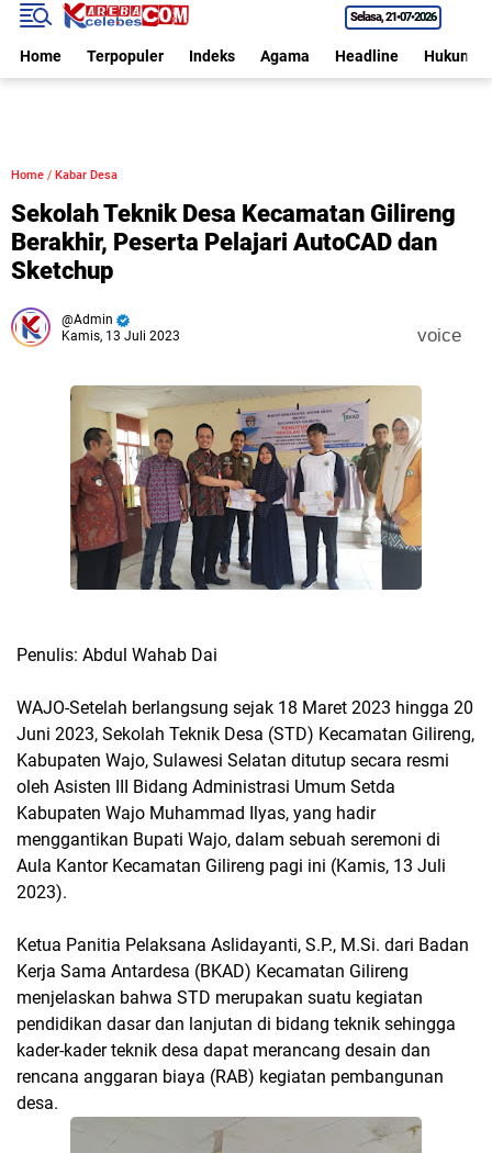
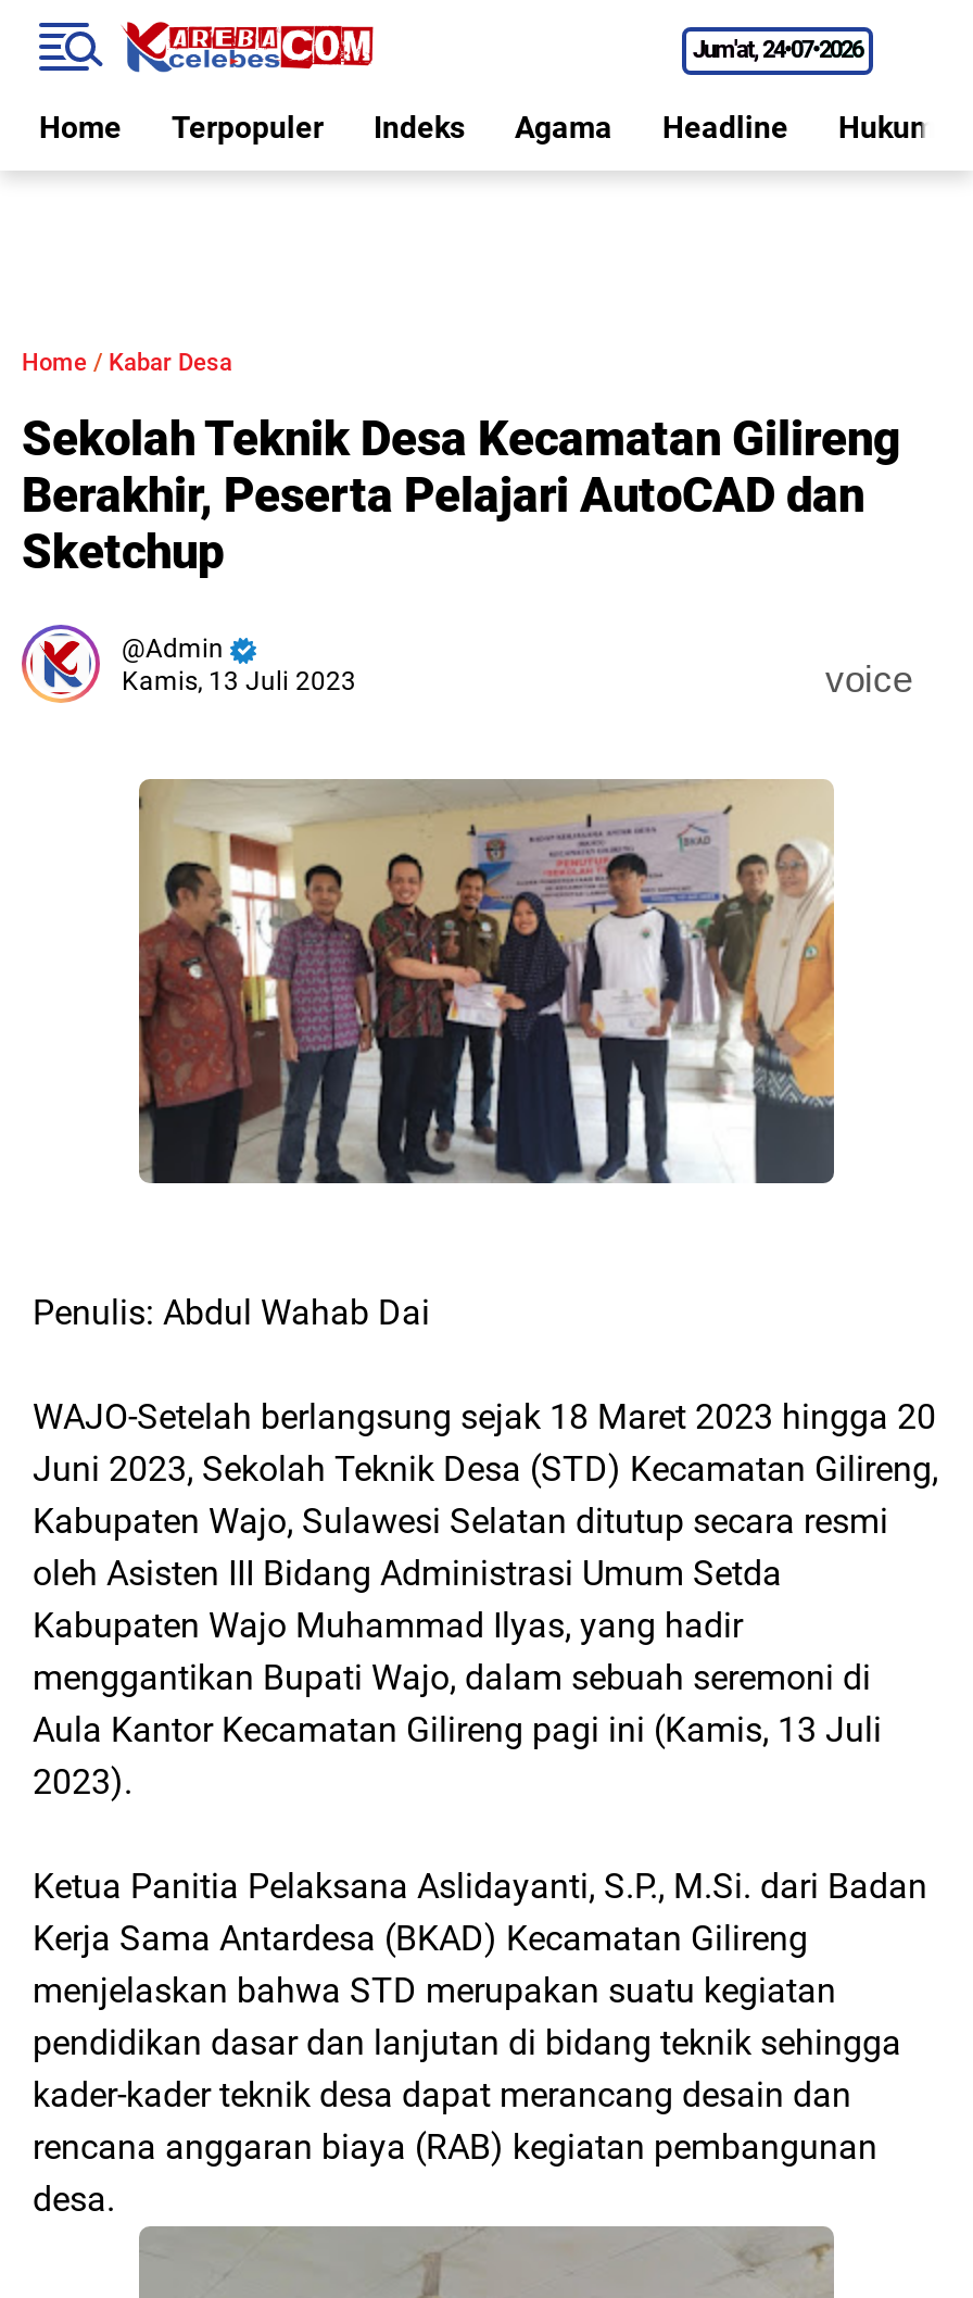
- Selasa 21•07•2026
+ Jum'at 24•07•2026
